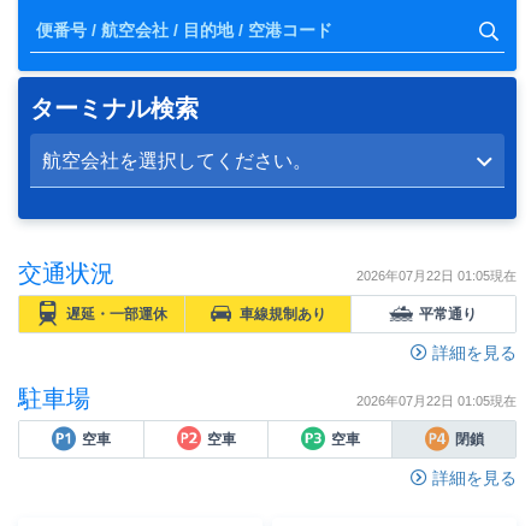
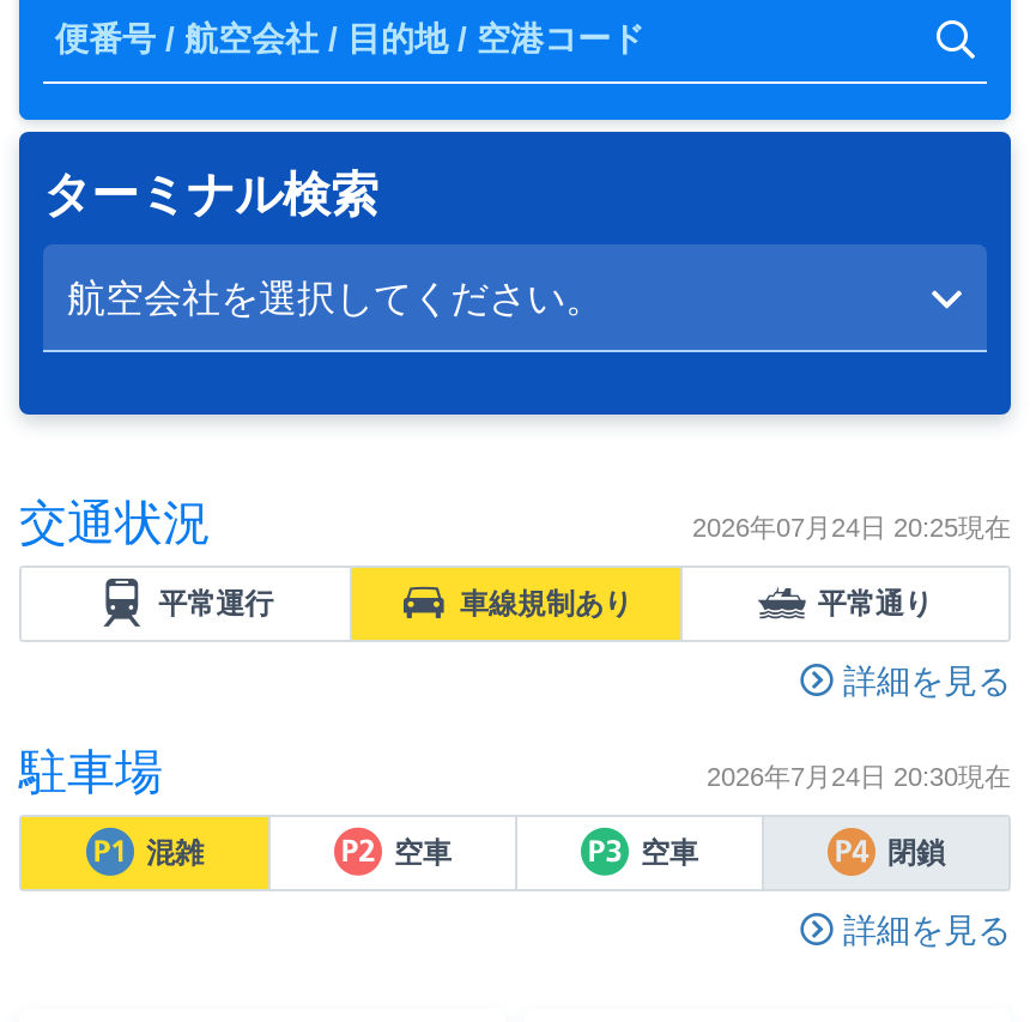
- 2026年07月22日 01:05現在
+ 2026年07月24日 20:25現在

- 遅延・一部運休
+ 平常運行

- 2026年07月22日 01:05現在
+ 2026年7月24日 20:30現在

- 空車
+ 混雑
